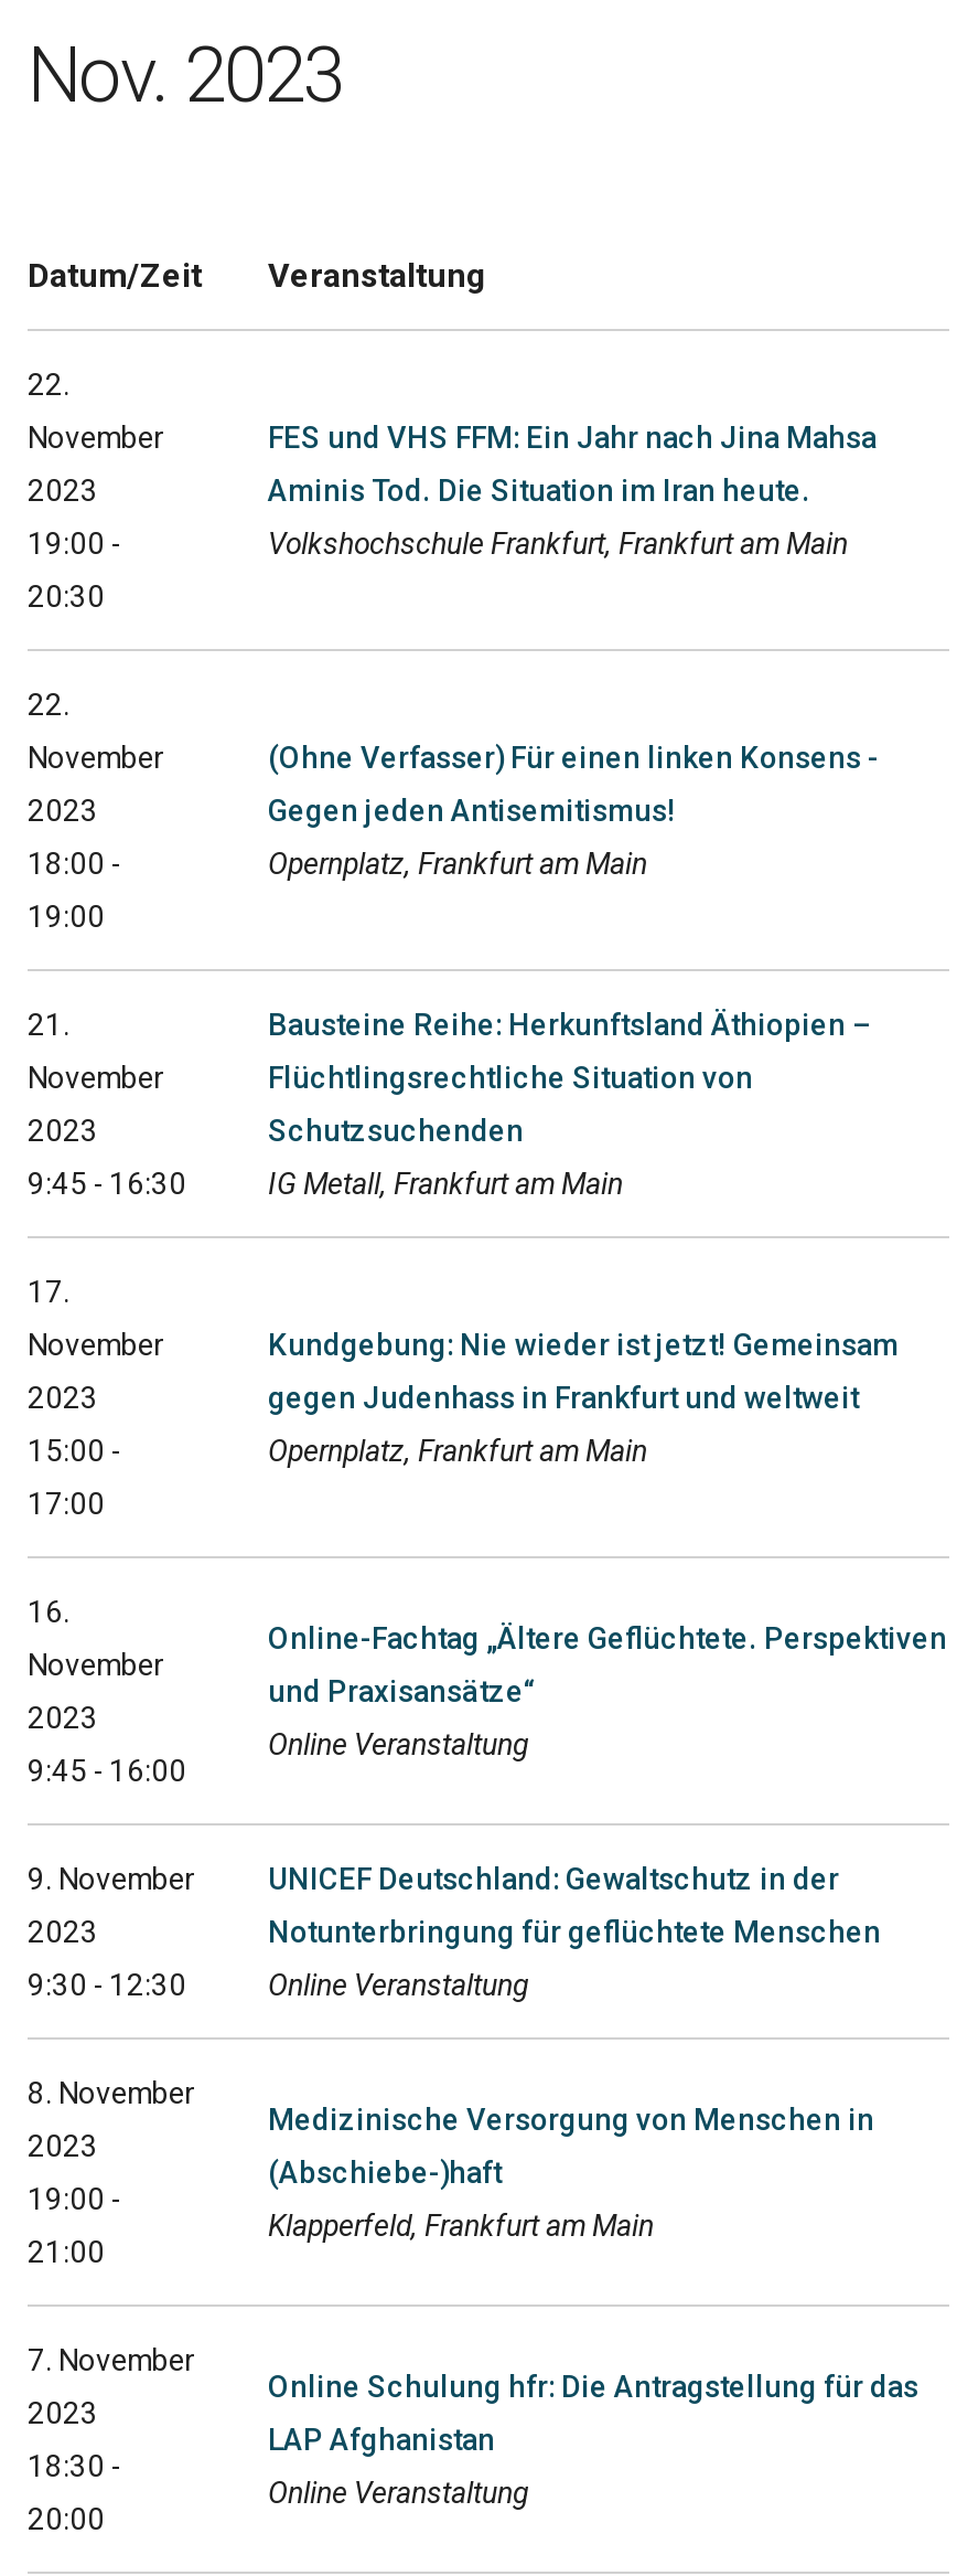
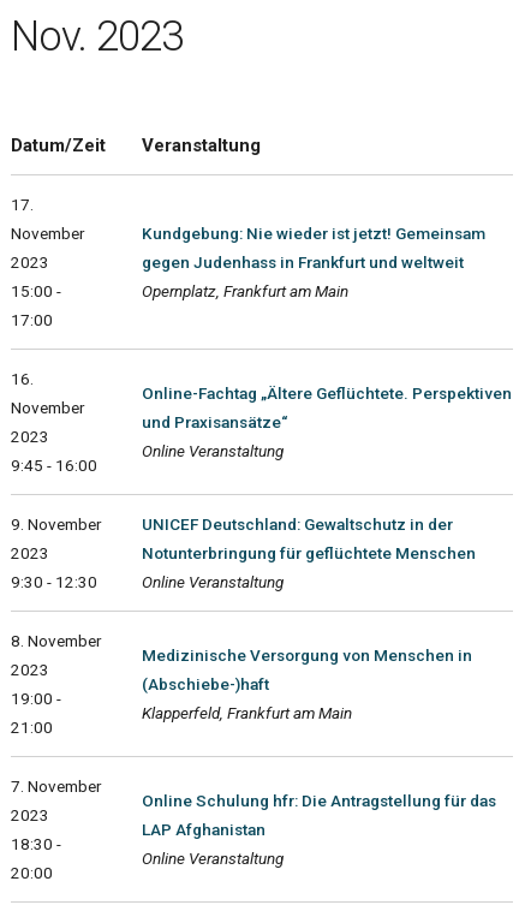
- 22.
- November
- 2023
- 19:00 -
- 20:30

- FES und VHS FFM: Ein Jahr nach Jina Mahsa
- Aminis Tod. Die Situation im Iran heute.
- Volkshochschule Frankfurt, Frankfurt am Main

- 22.
- November
- 2023
- 18:00 -
- 19:00

- (Ohne Verfasser) Für einen linken Konsens -
- Gegen jeden Antisemitismus!
- Opernplatz, Frankfurt am Main

- 21.
- November
- 2023
- 9:45 - 16:30

- Bausteine Reihe: Herkunftsland Äthiopien –
- Flüchtlingsrechtliche Situation von
- Schutzsuchenden
- IG Metall, Frankfurt am Main
